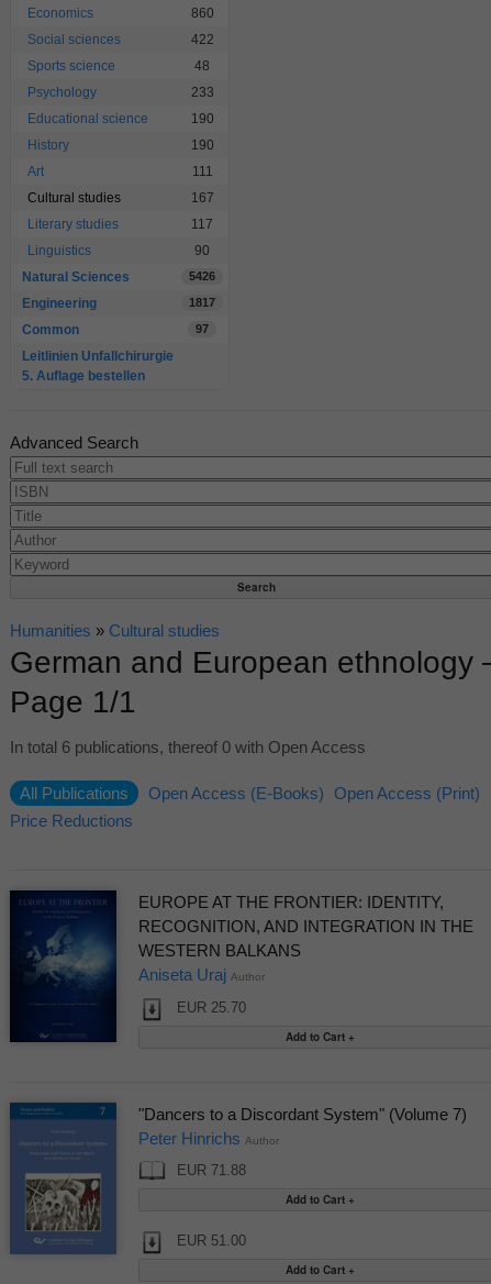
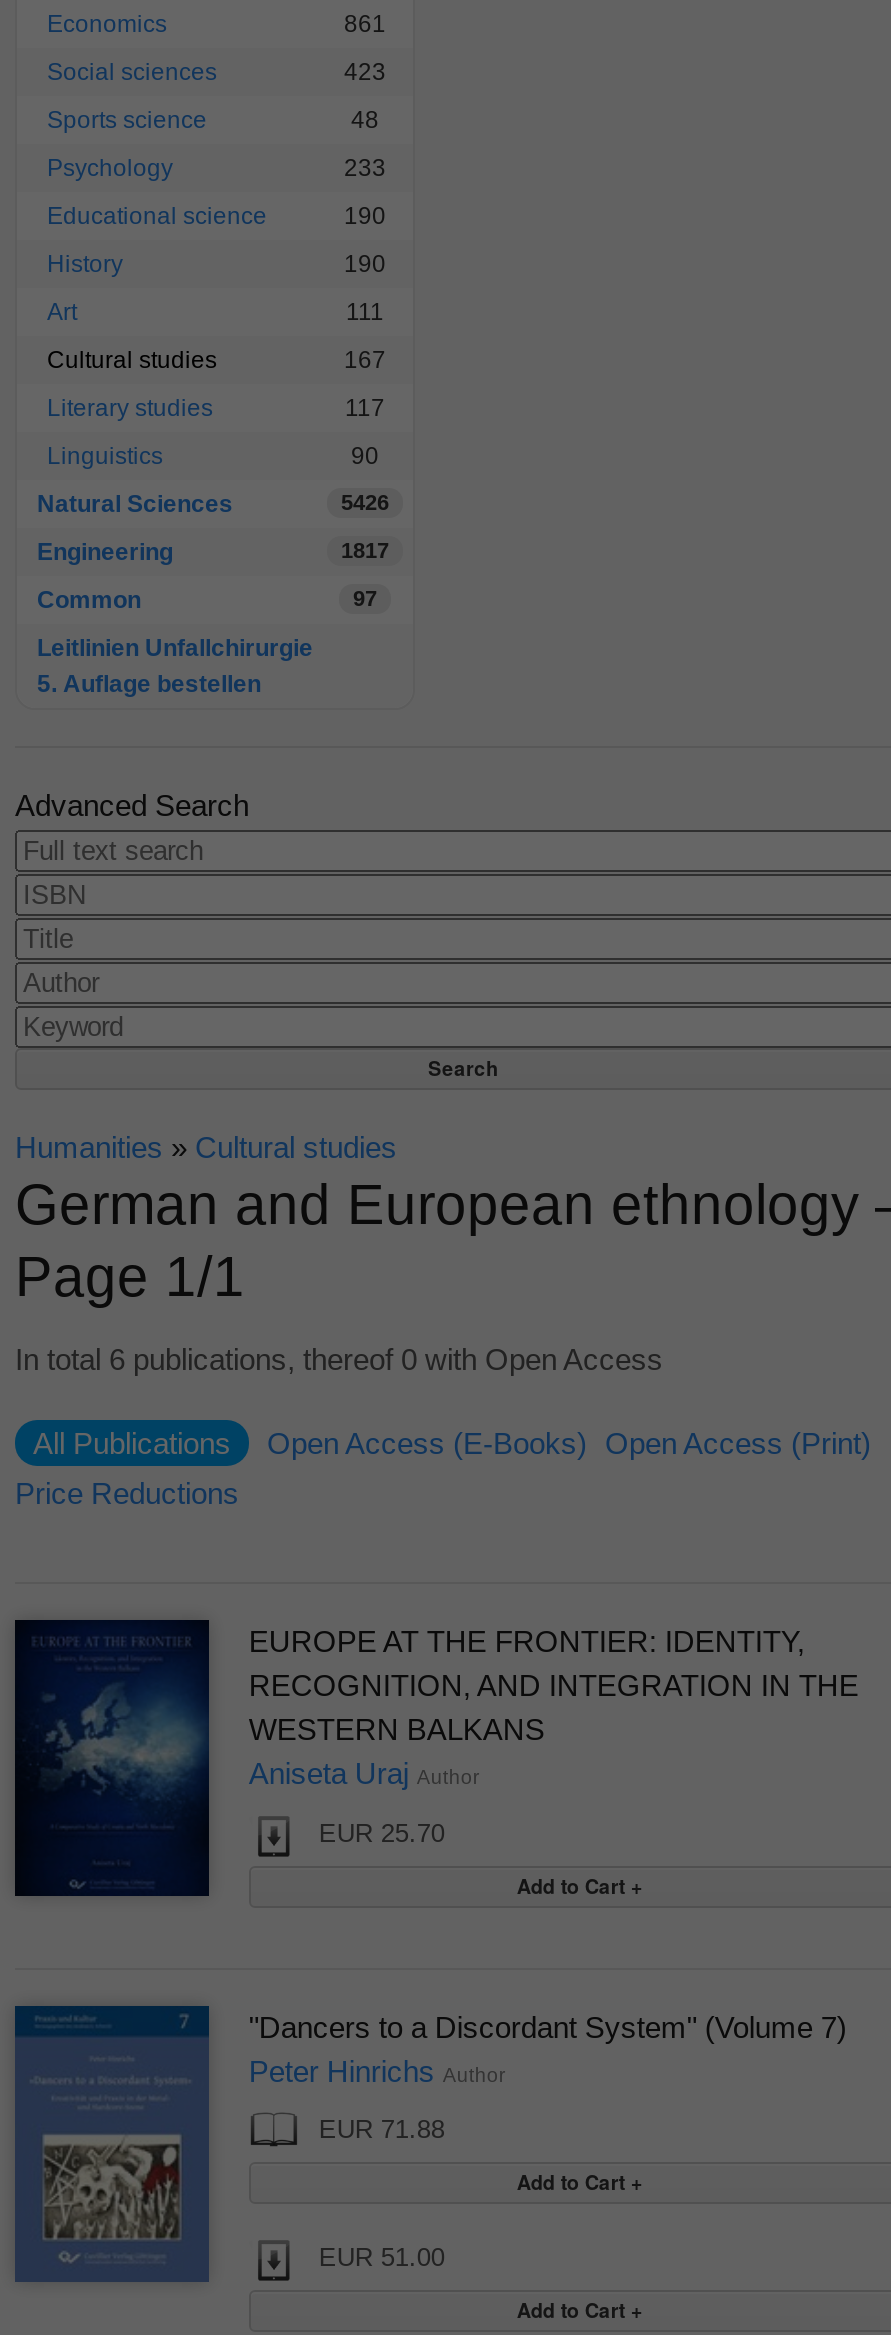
- 860
+ 861

- 422
+ 423
